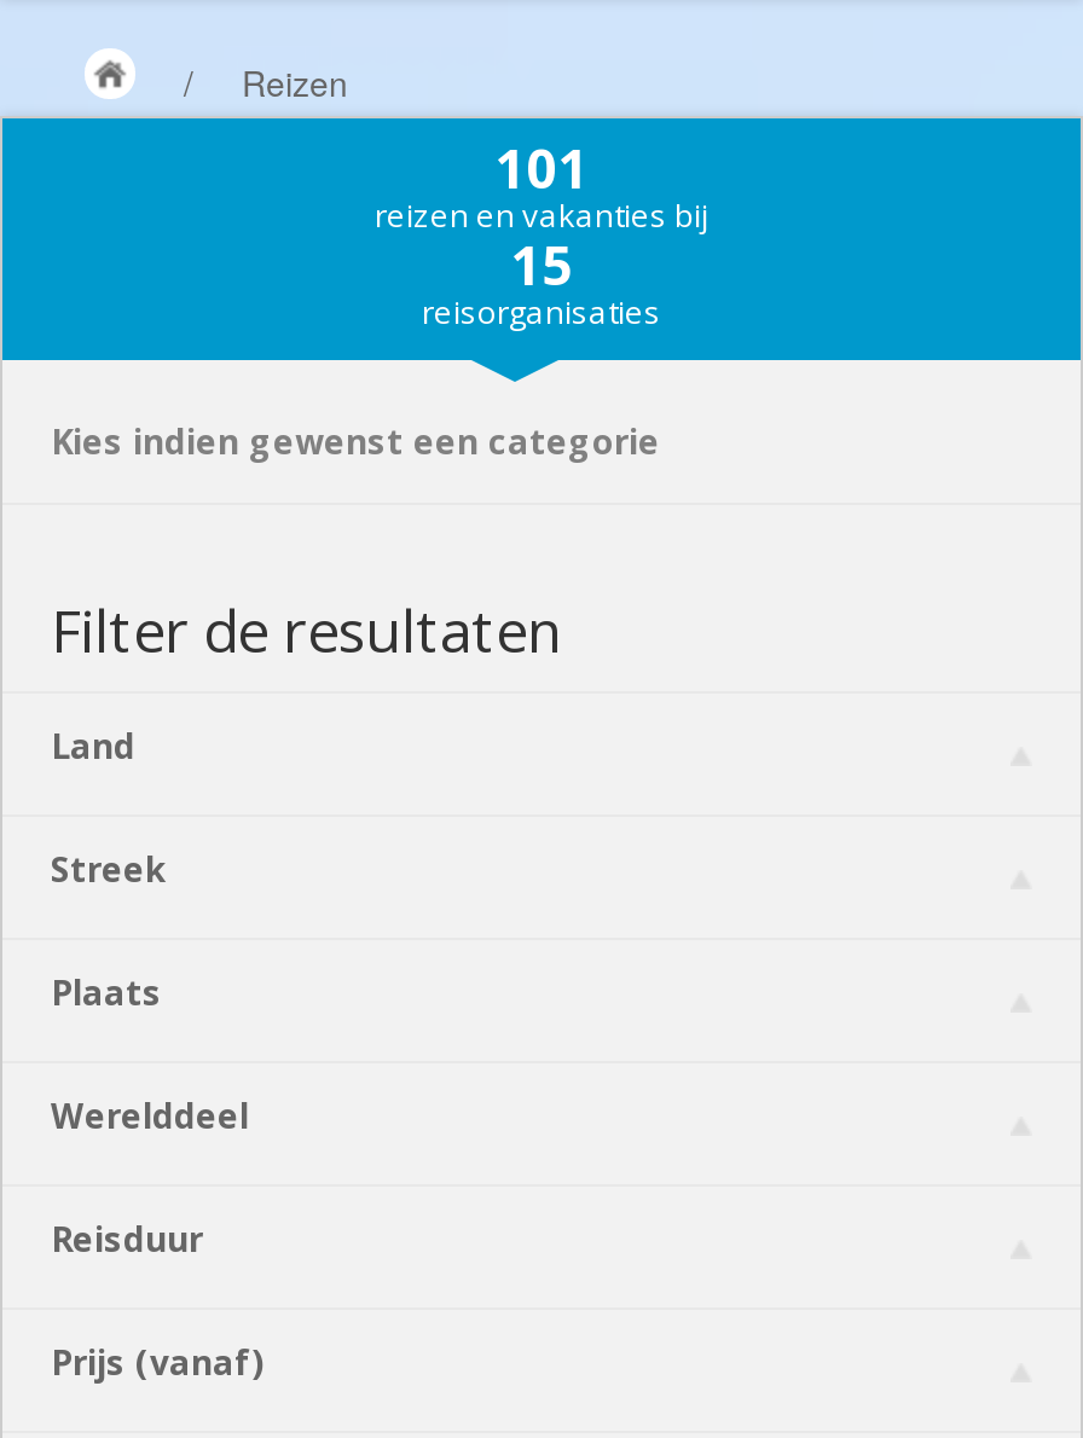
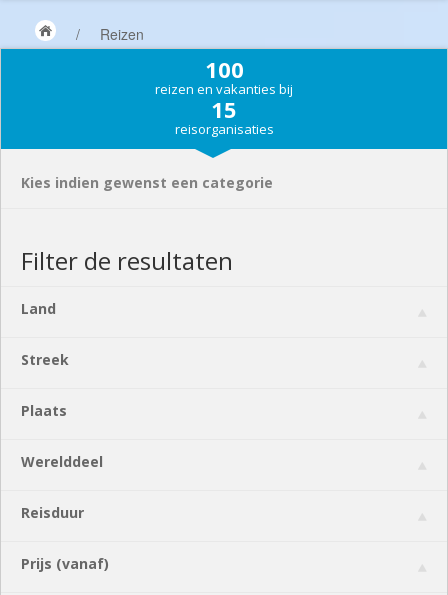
- 101
+ 100
